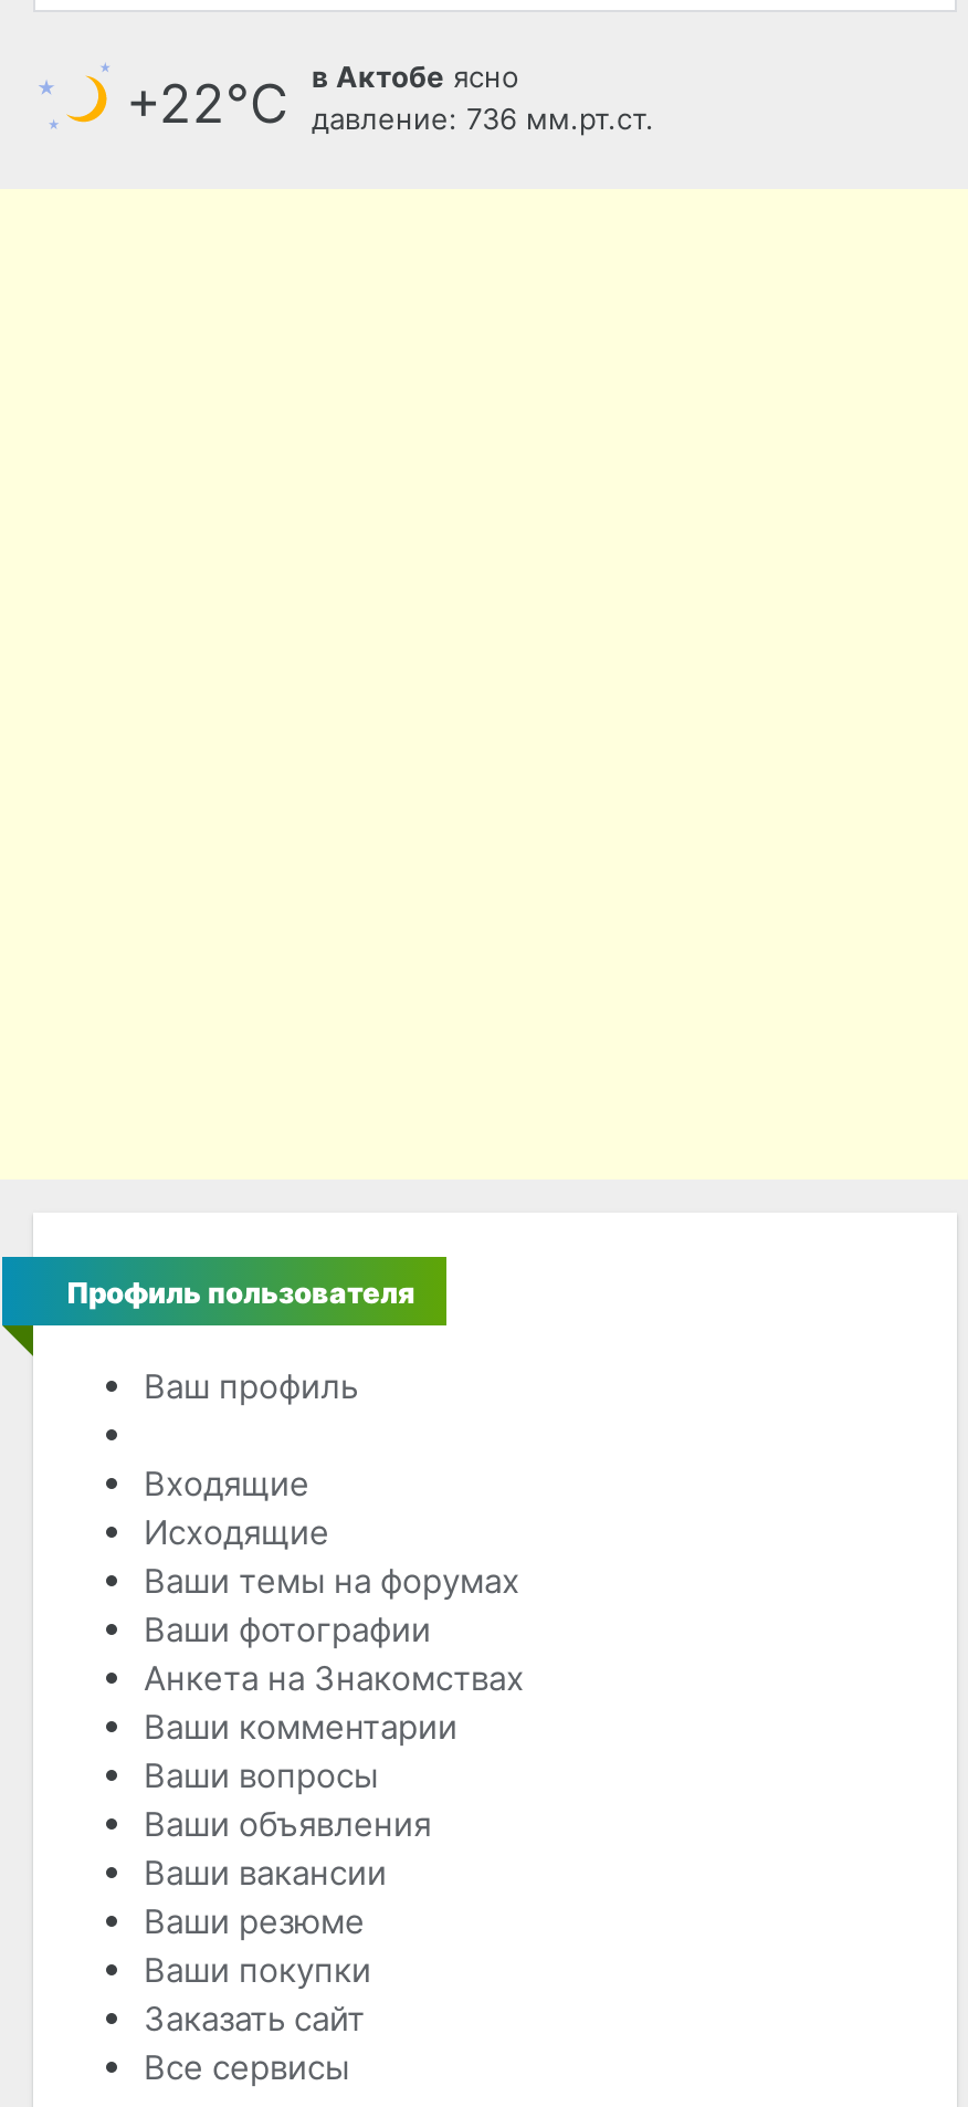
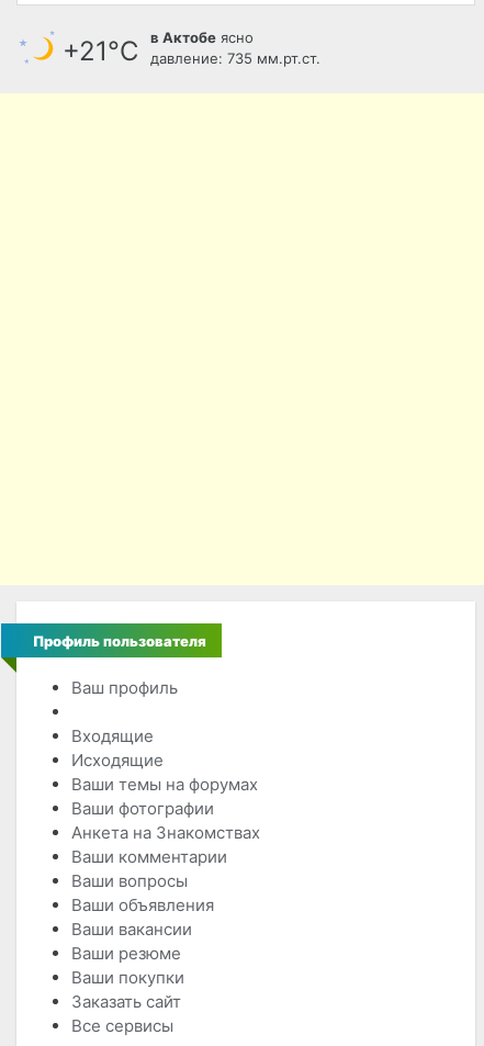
- +22°С
+ +21°С

- давление: 736 мм.рт.ст.
+ давление: 735 мм.рт.ст.
